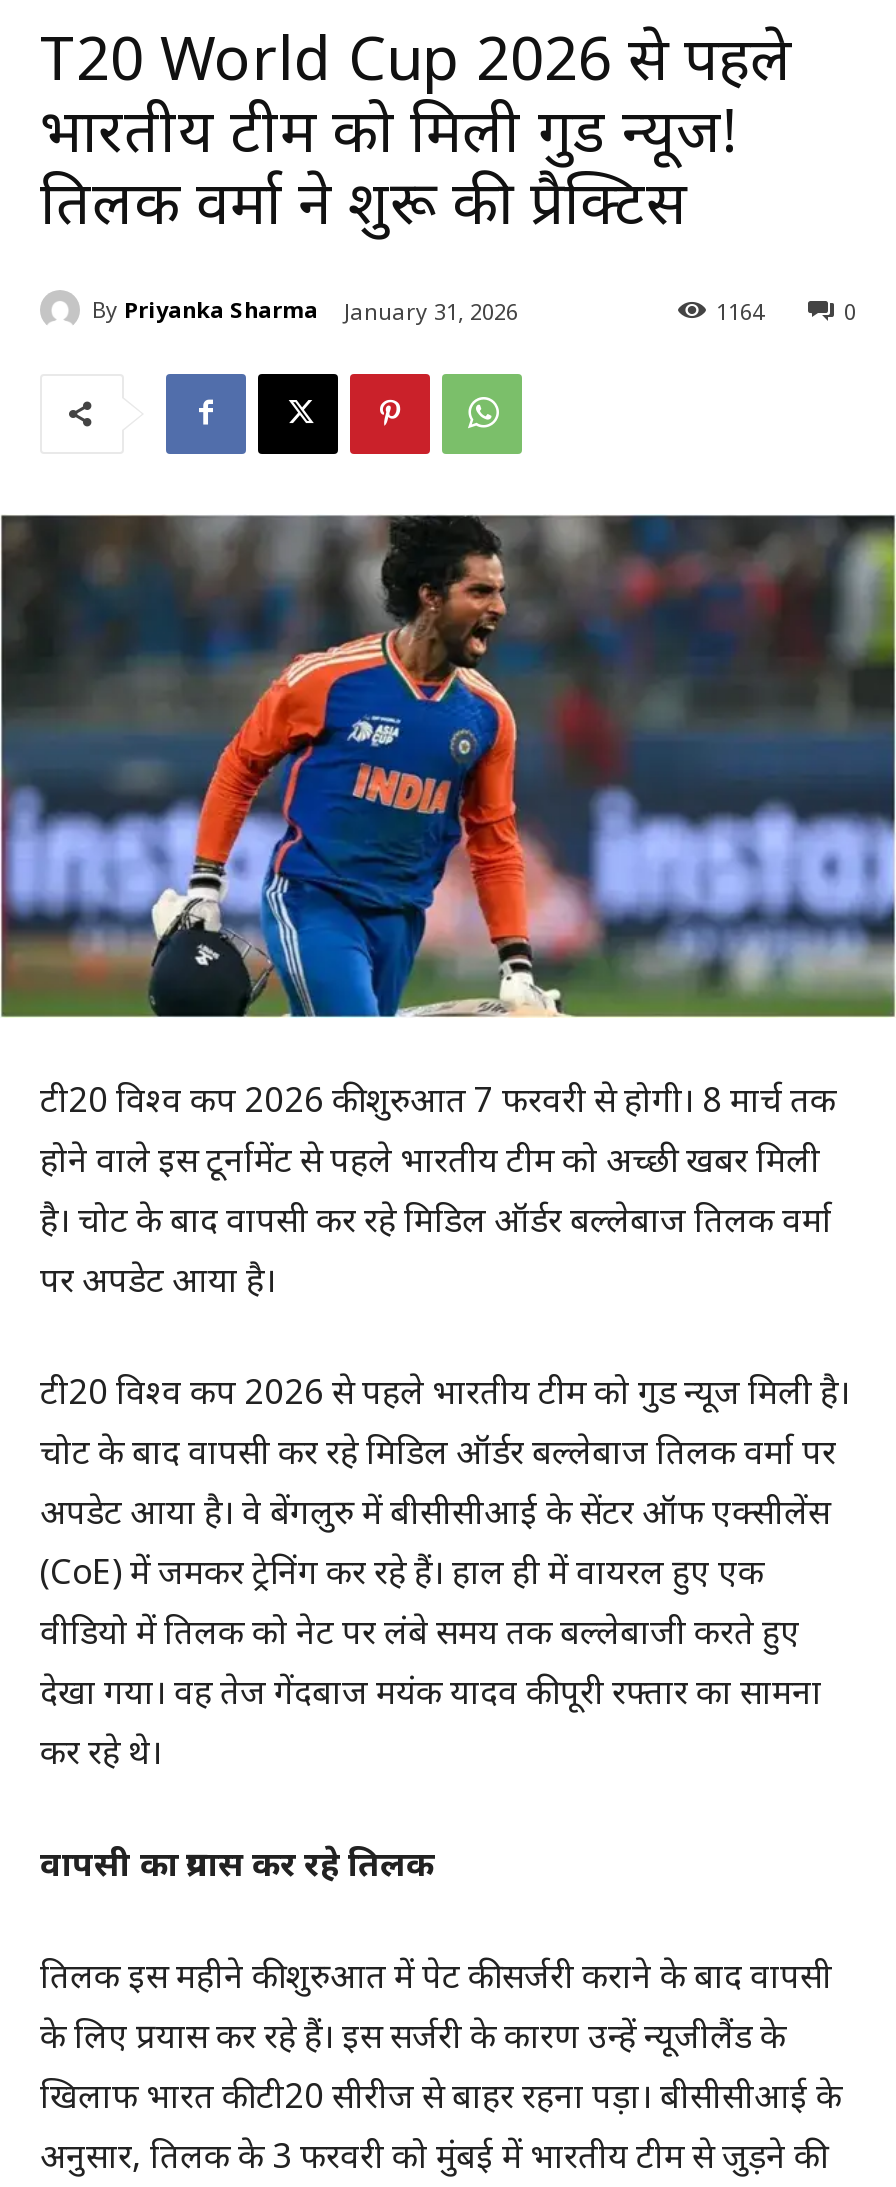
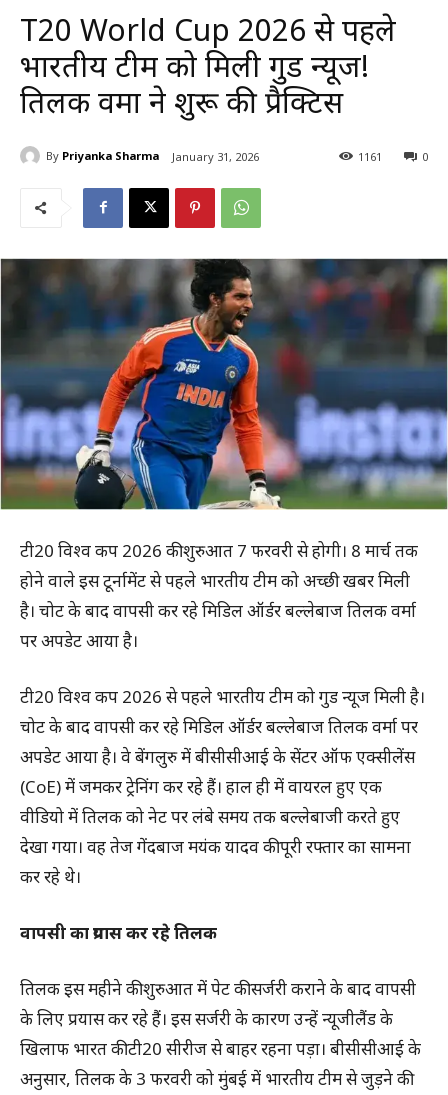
- 1164
+ 1161
